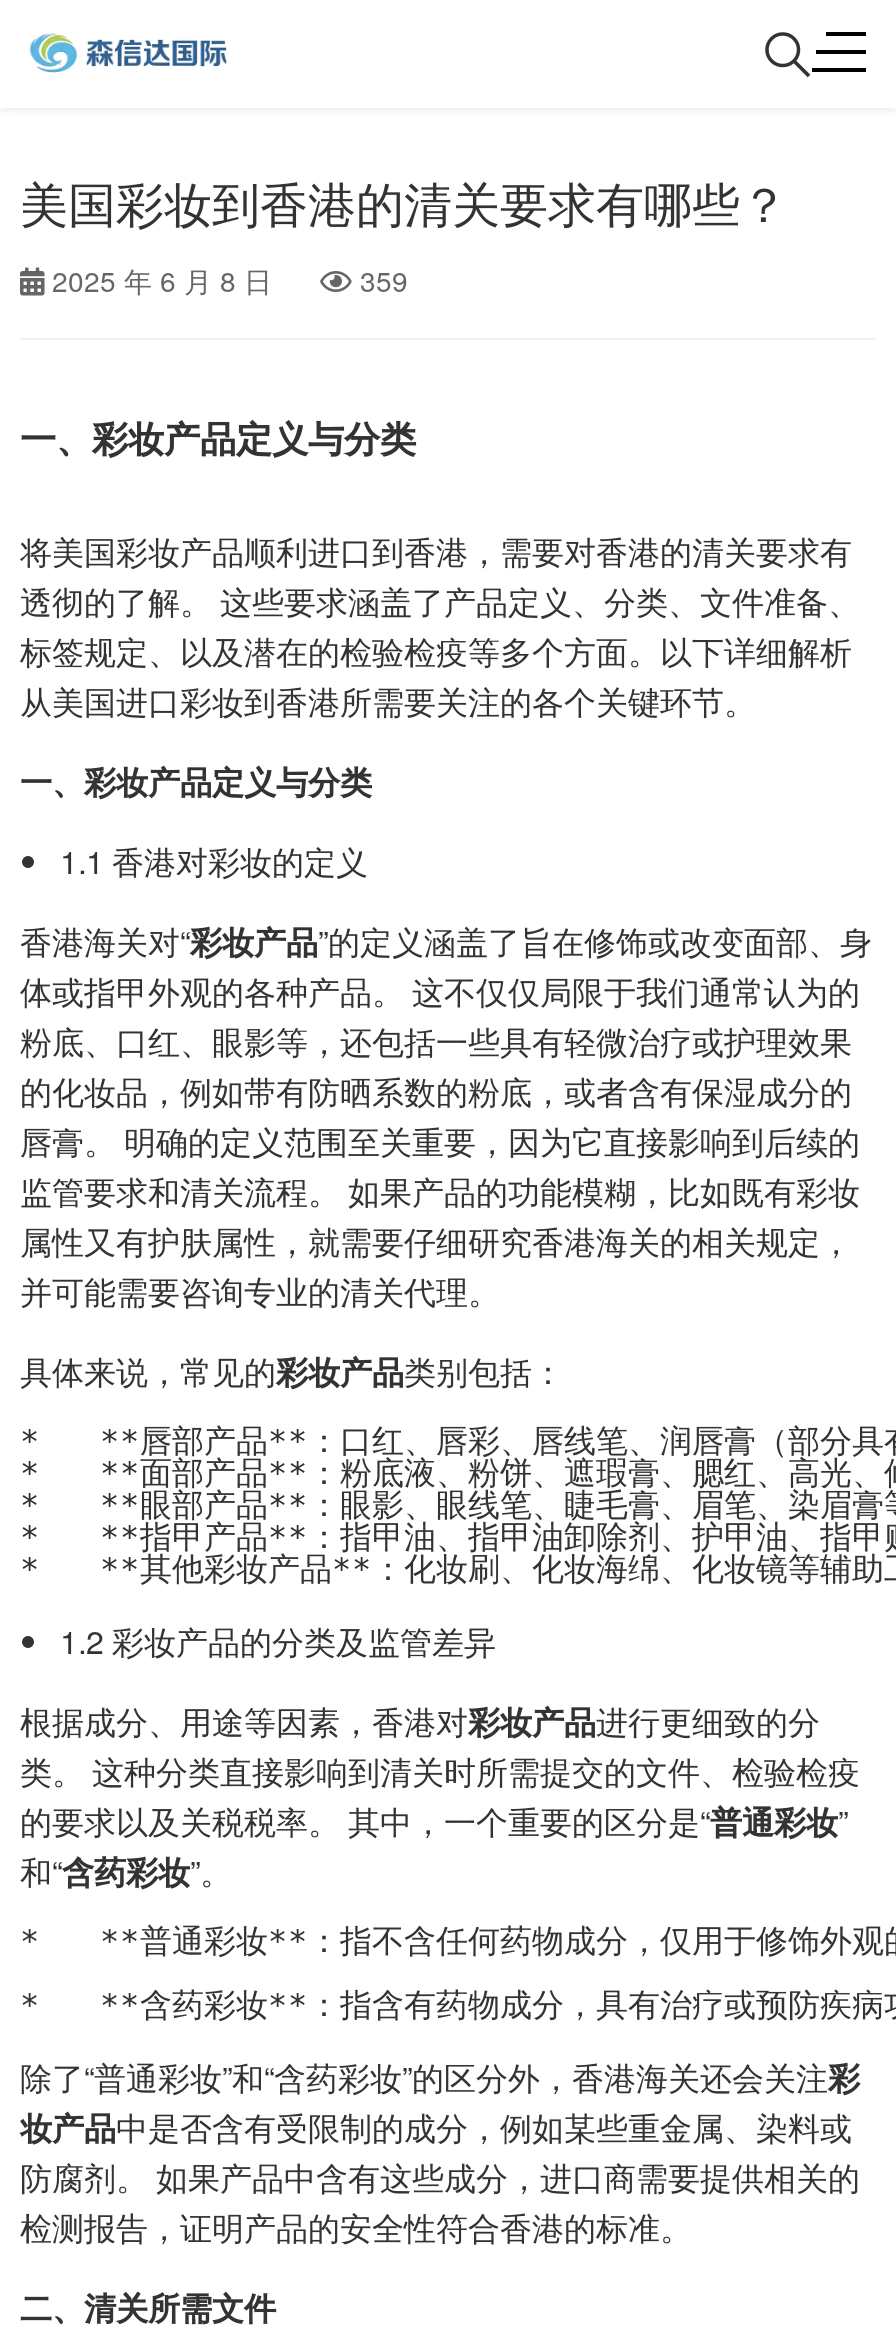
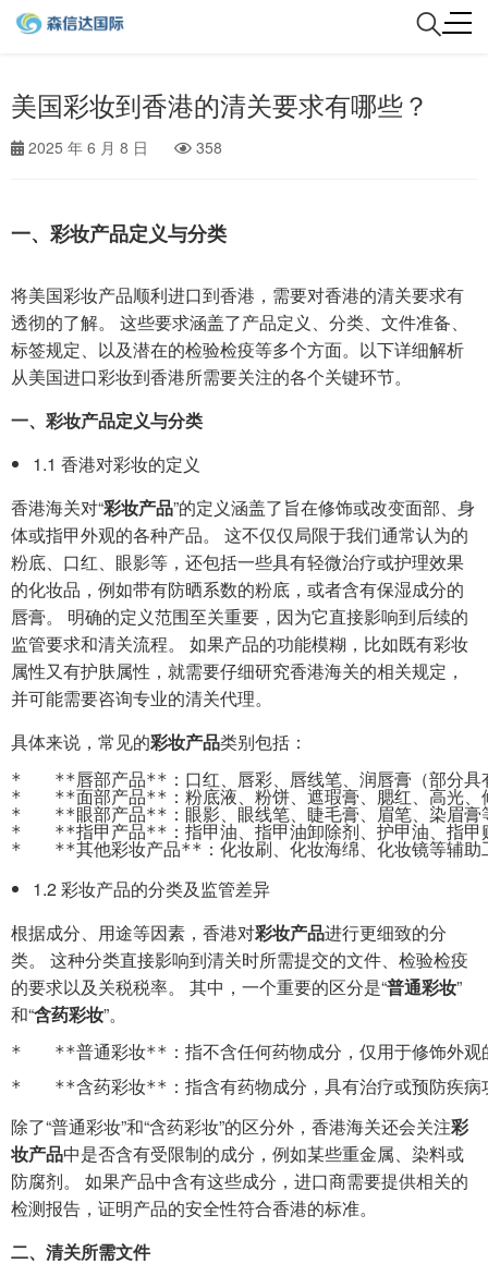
- 2025 年 6 月 8 日 359
+ 2025 年 6 月 8 日 358
